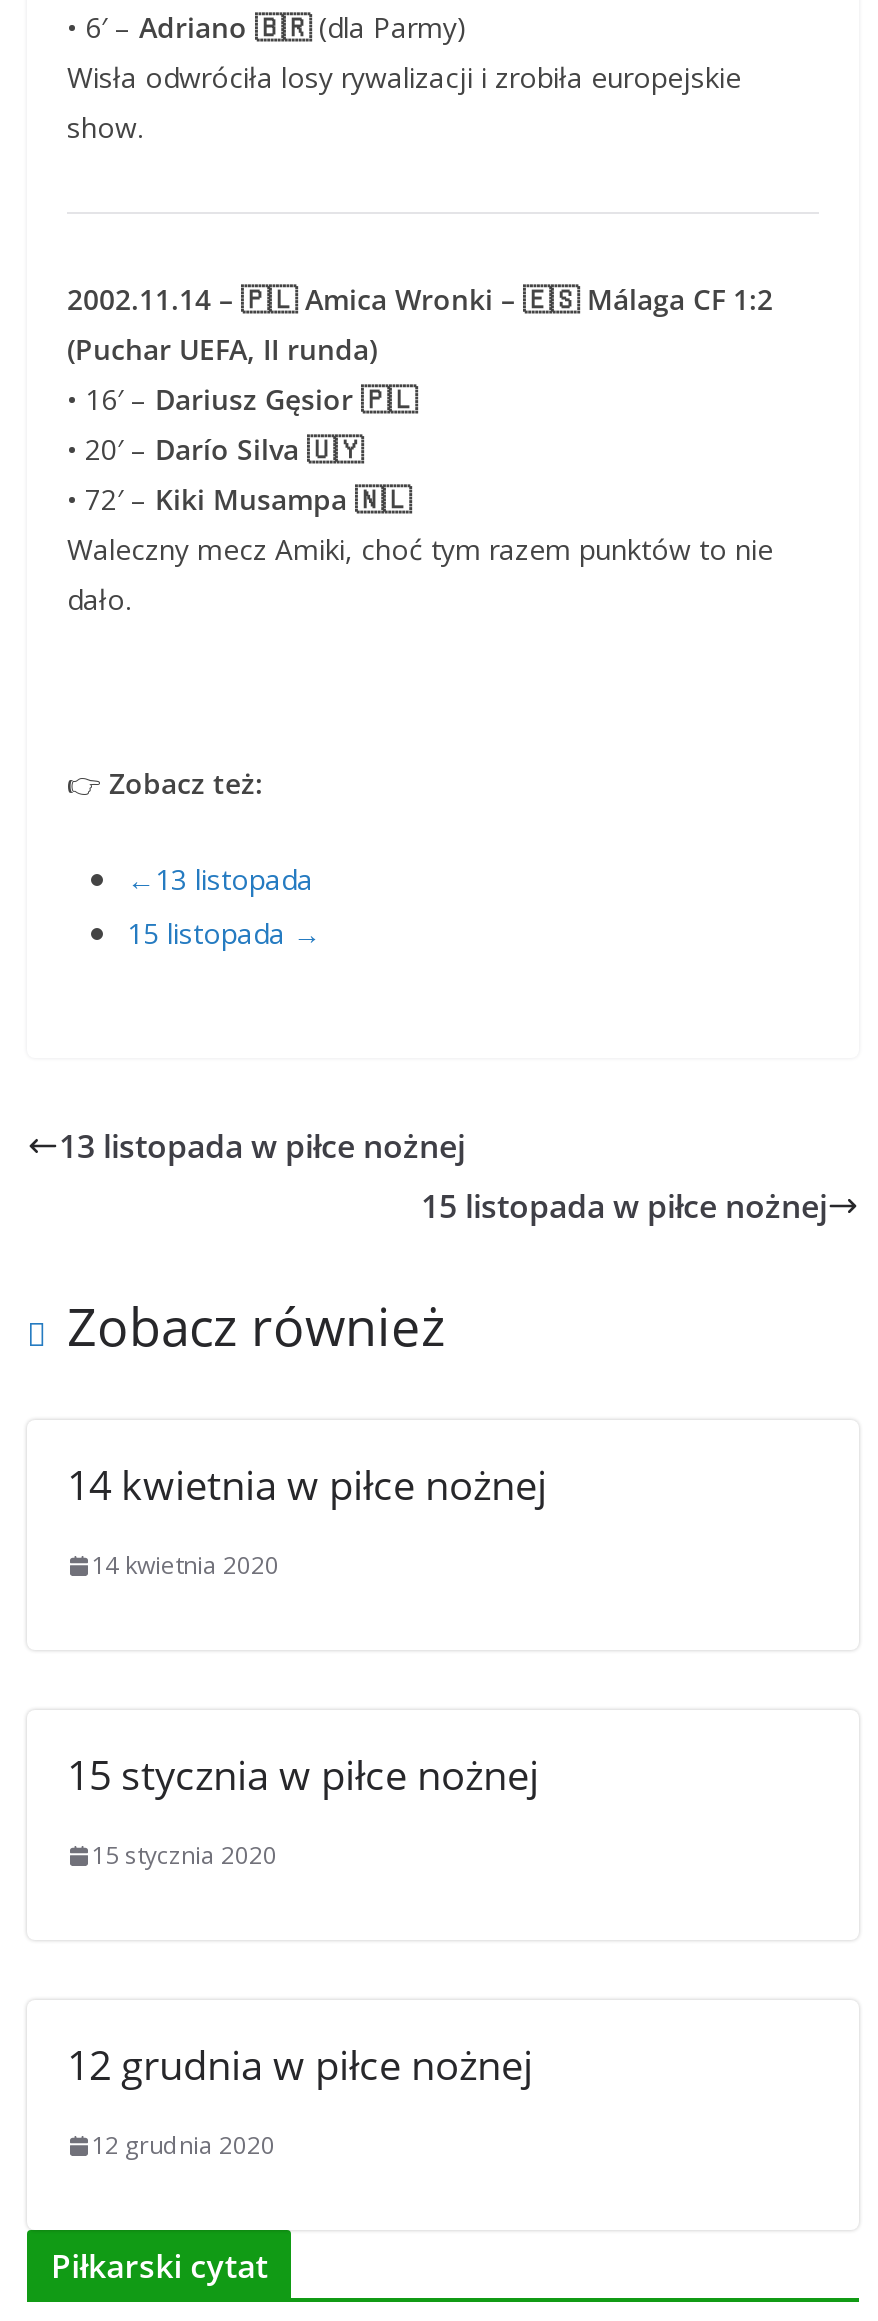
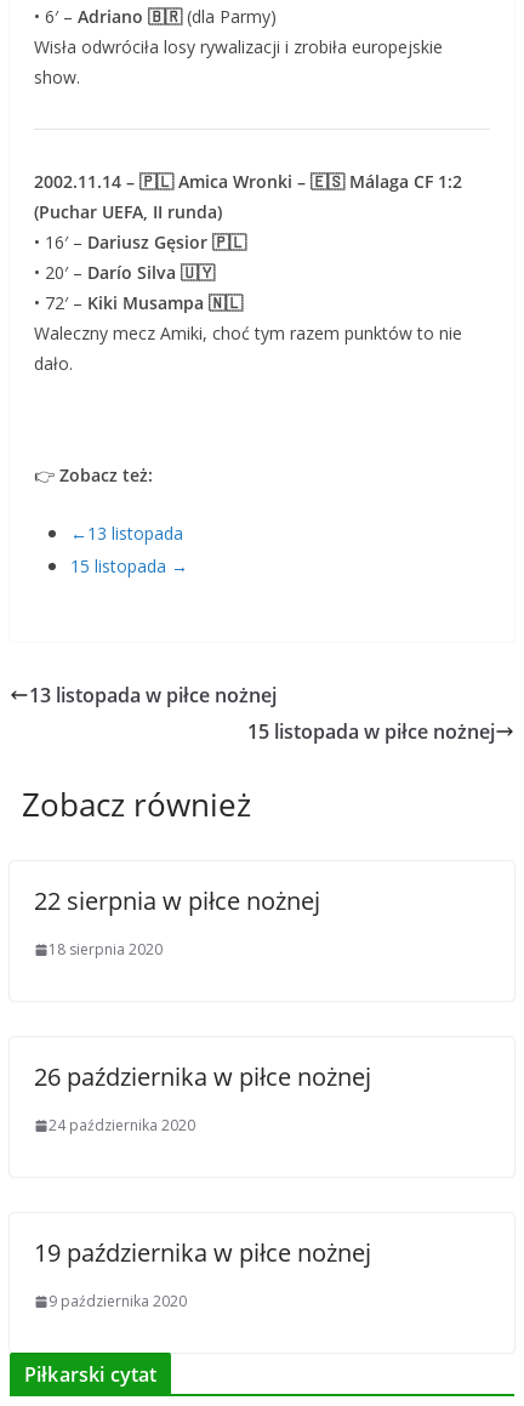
- 14 kwietnia w piłce nożnej
+ 22 sierpnia w piłce nożnej

- 14 kwietnia 2020
+ 18 sierpnia 2020

- 15 stycznia w piłce nożnej
+ 26 października w piłce nożnej

- 15 stycznia 2020
+ 24 października 2020

- 12 grudnia w piłce nożnej
+ 19 października w piłce nożnej

- 12 grudnia 2020
+ 9 października 2020
